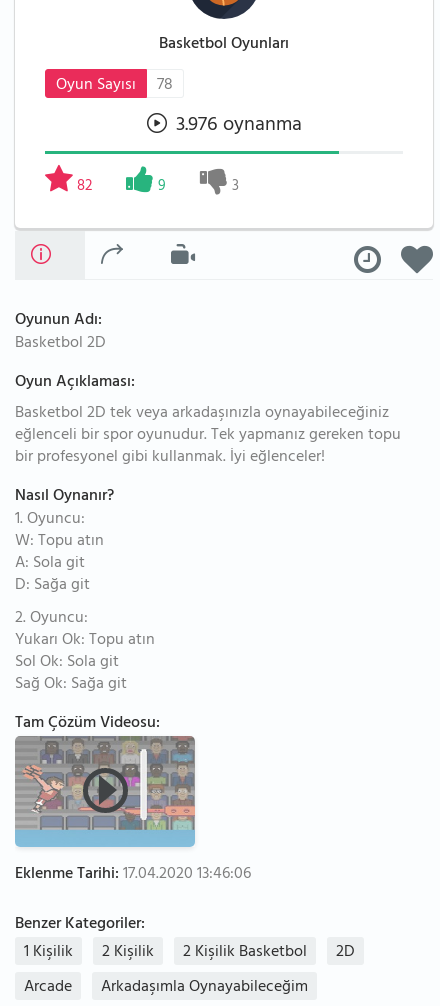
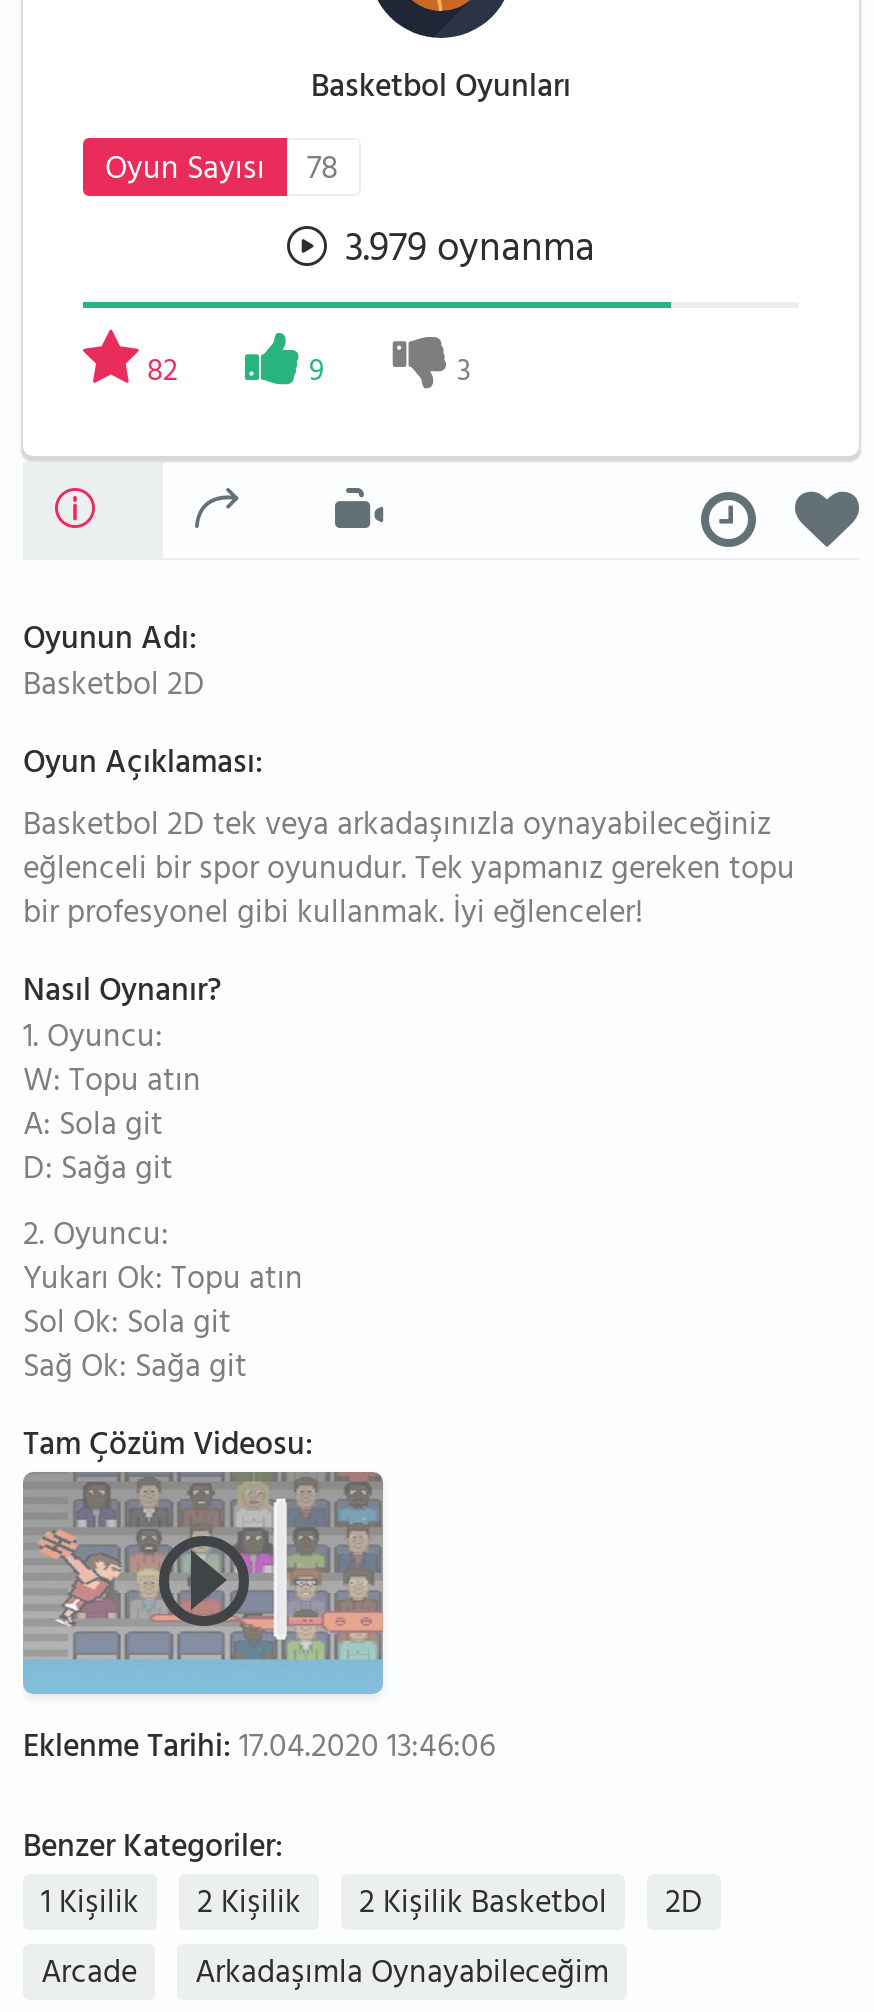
- 3.976 oynanma
+ 3.979 oynanma
